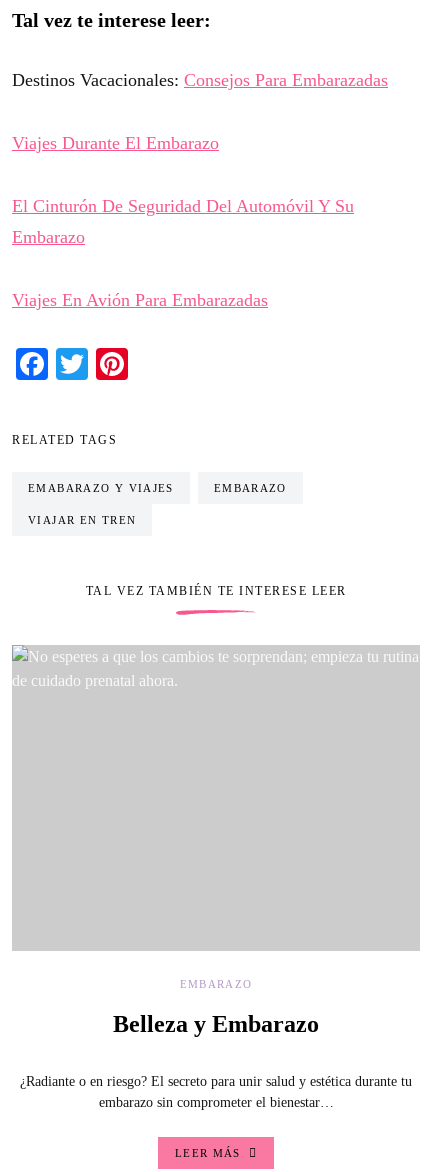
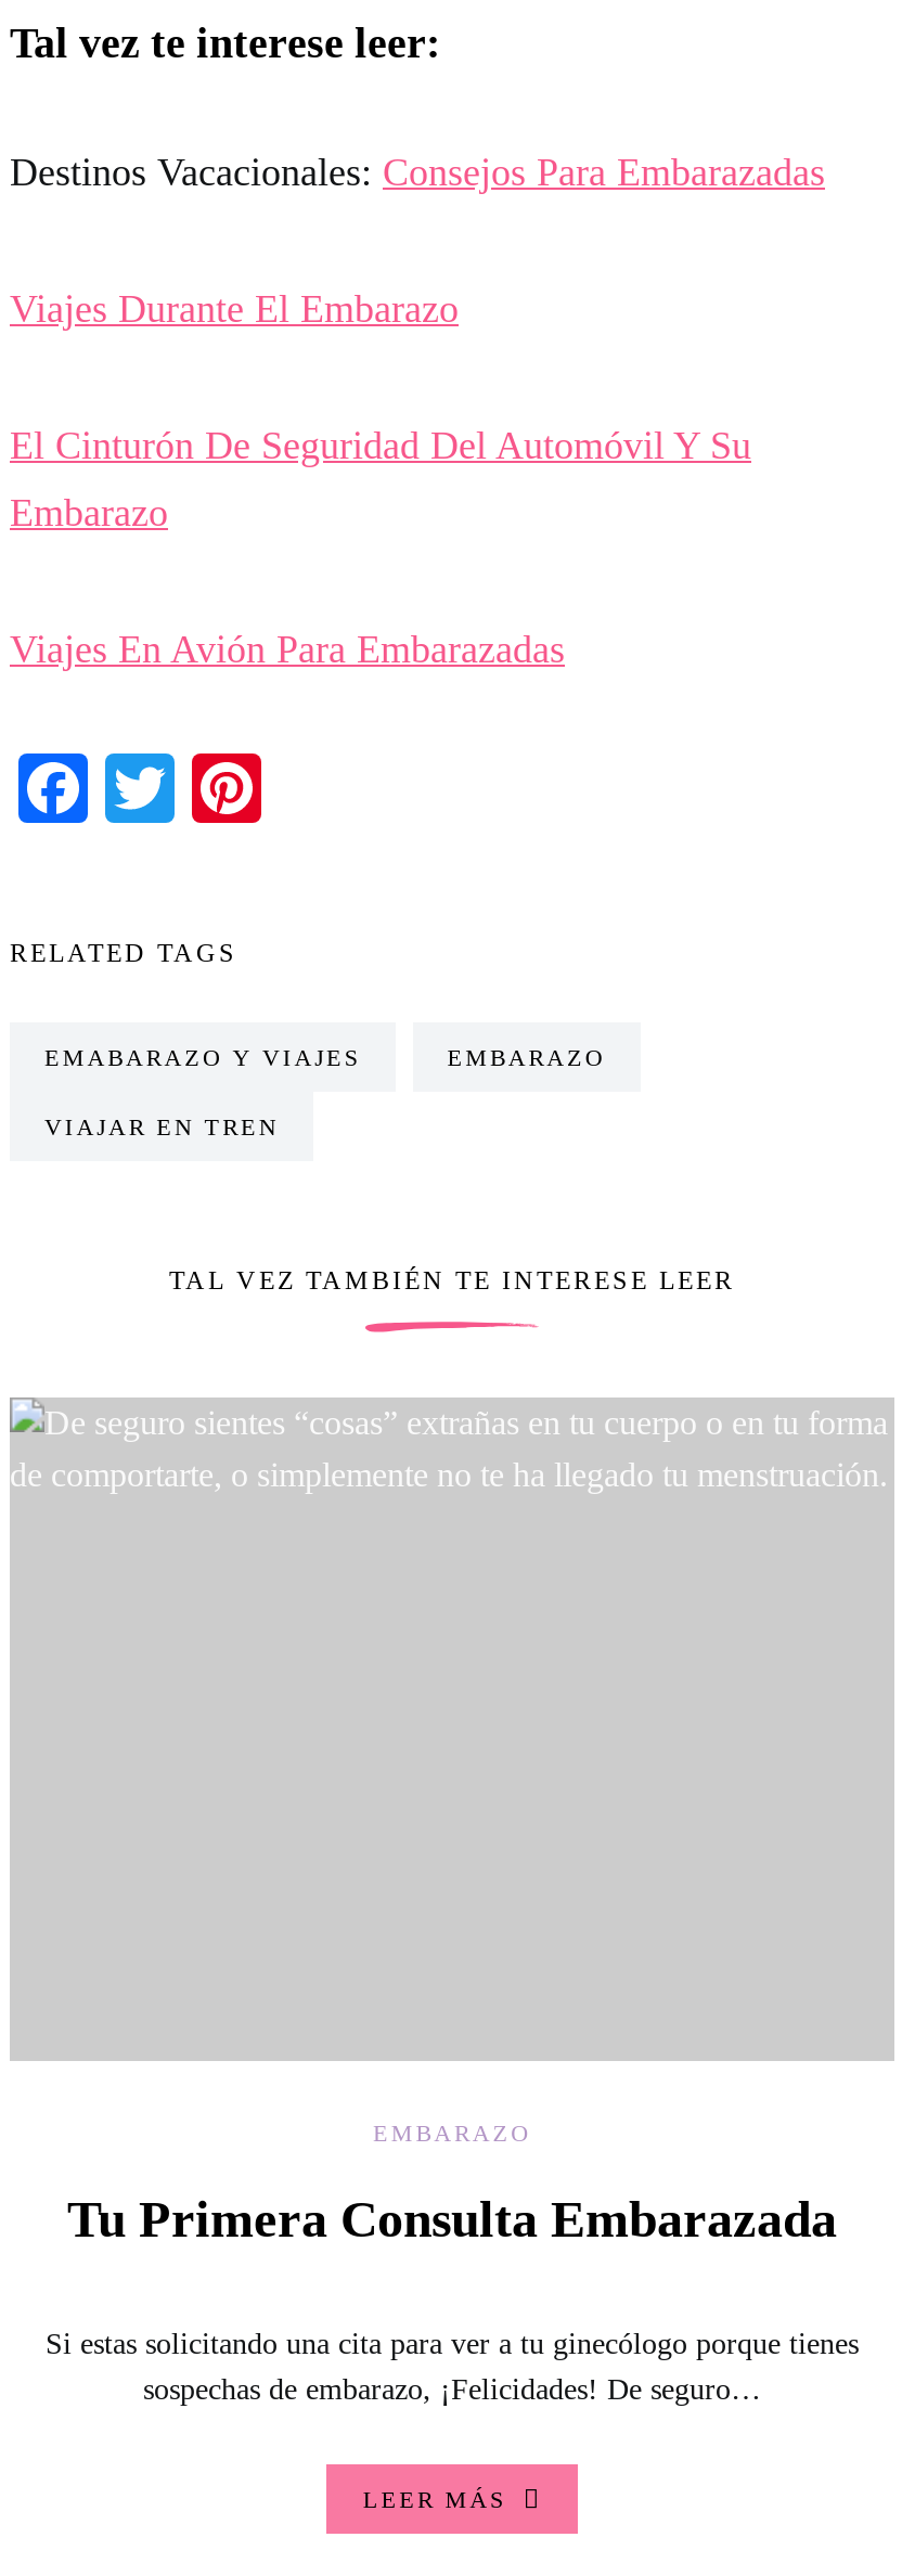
- Belleza y Embarazo
+ Tu Primera Consulta Embarazada

- ¿Radiante o en riesgo? El secreto para unir salud y estética durante tu
- embarazo sin comprometer el bienestar…
+ Si estas solicitando una cita para ver a tu ginecólogo porque tienes
+ sospechas de embarazo, ¡Felicidades! De seguro…
